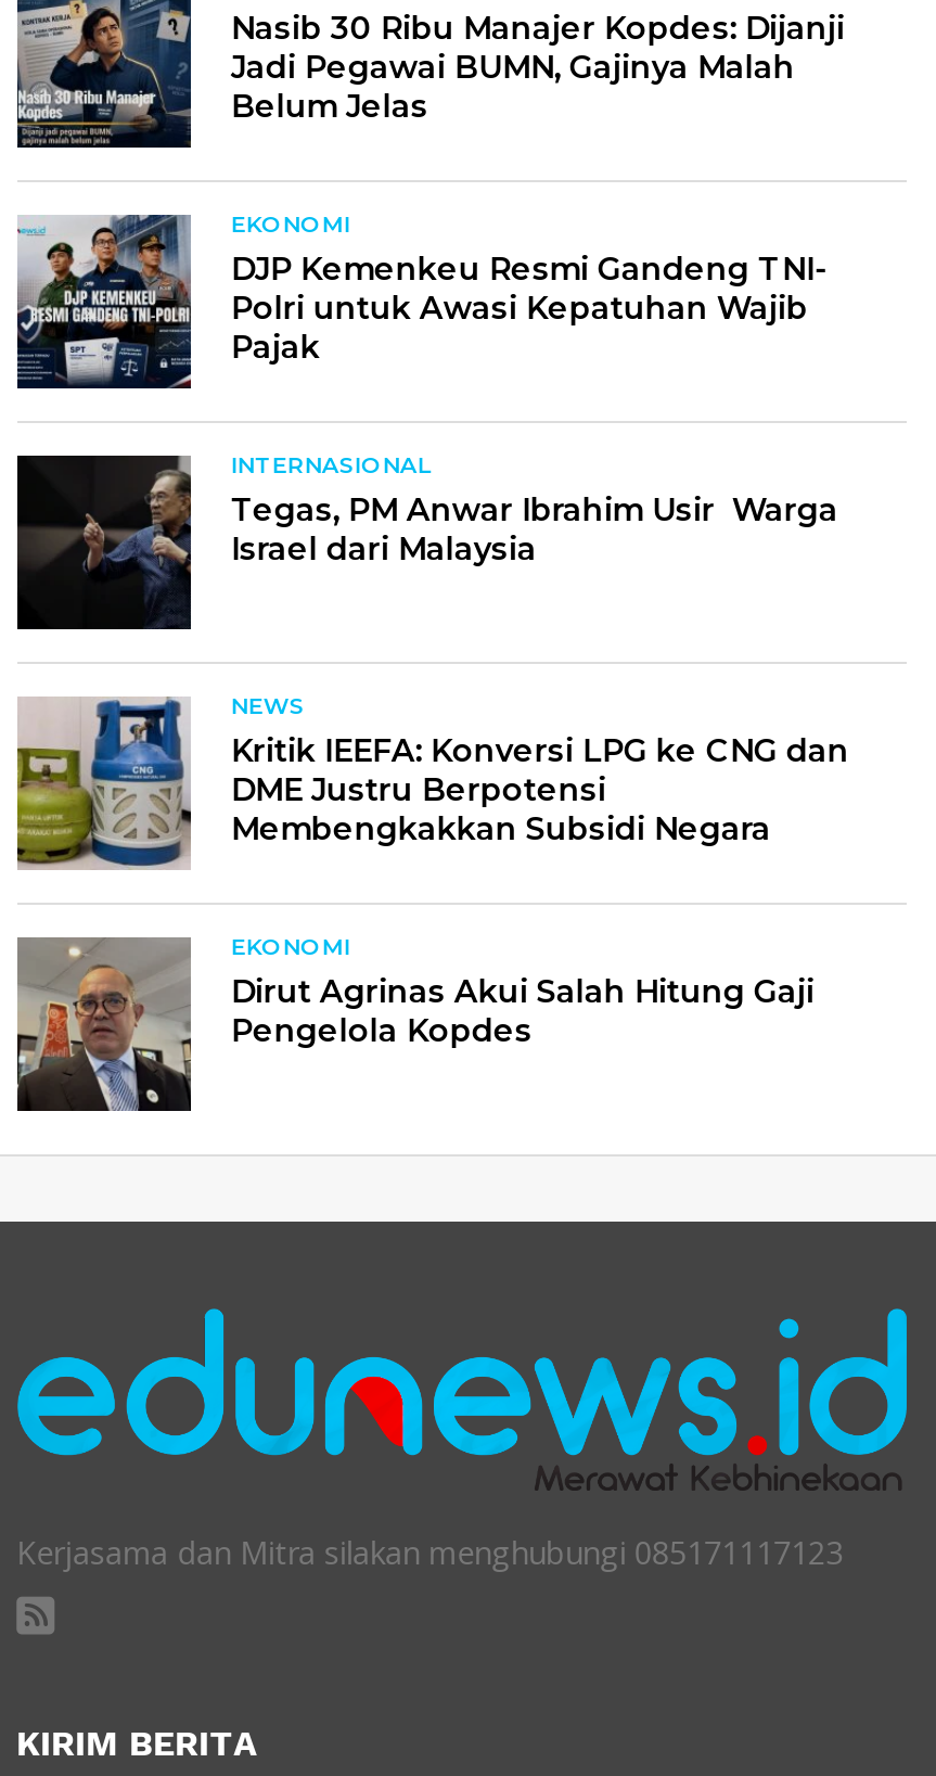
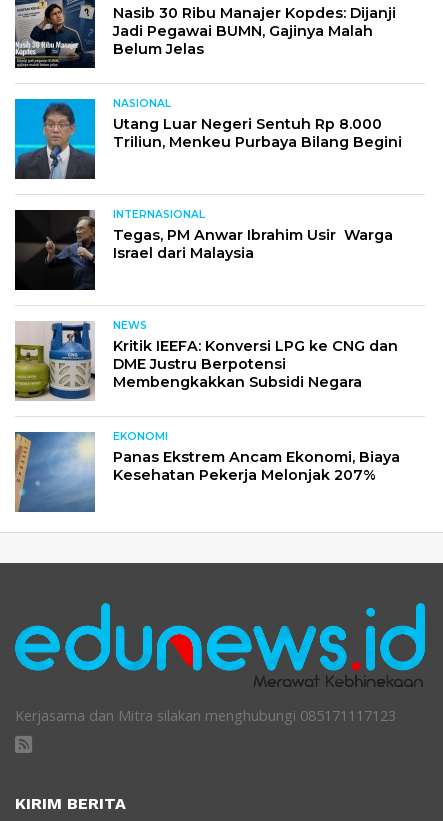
- [image]
- EKONOMI
- DJP Kemenkeu Resmi Gandeng TNI-
- Polri untuk Awasi Kepatuhan Wajib
- Pajak
+ [image]
+ NASIONAL
+ Utang Luar Negeri Sentuh Rp 8.000
+ Triliun, Menkeu Purbaya Bilang Begini

- [image]
- Dirut Agrinas Akui Salah Hitung Gaji
- Pengelola Kopdes
+ [image]
+ Panas Ekstrem Ancam Ekonomi, Biaya
+ Kesehatan Pekerja Melonjak 207%
